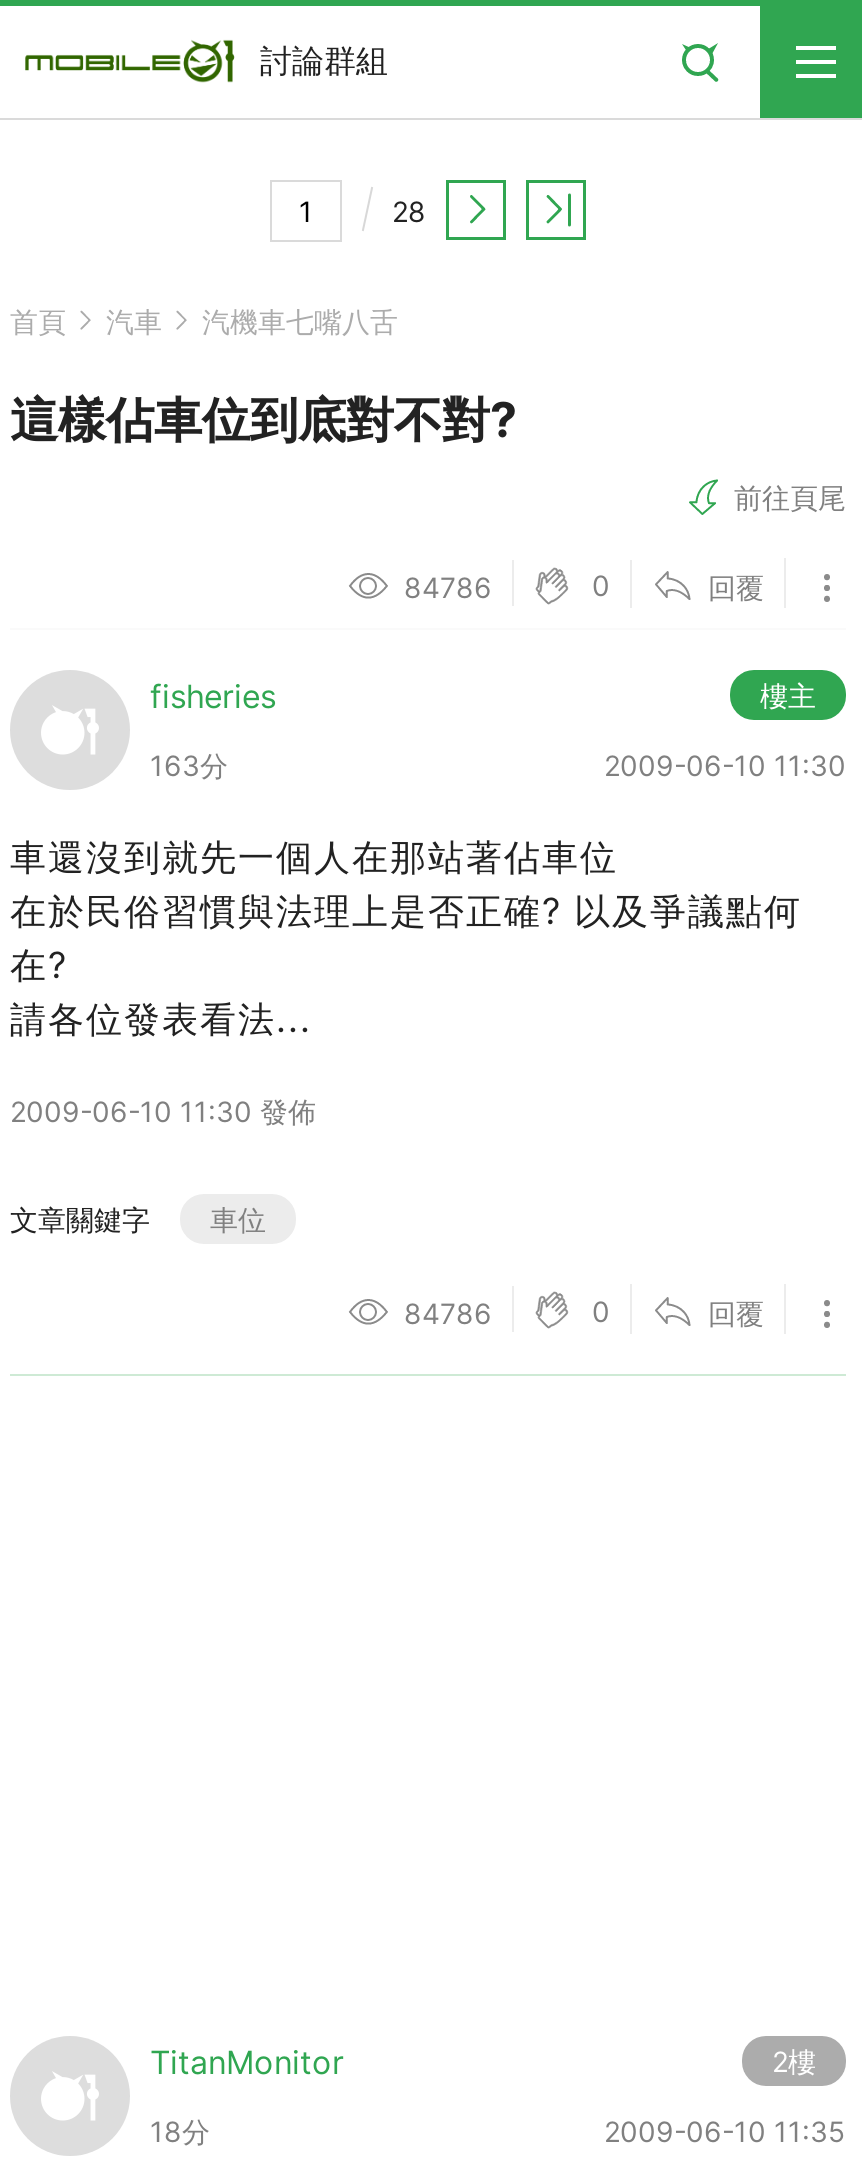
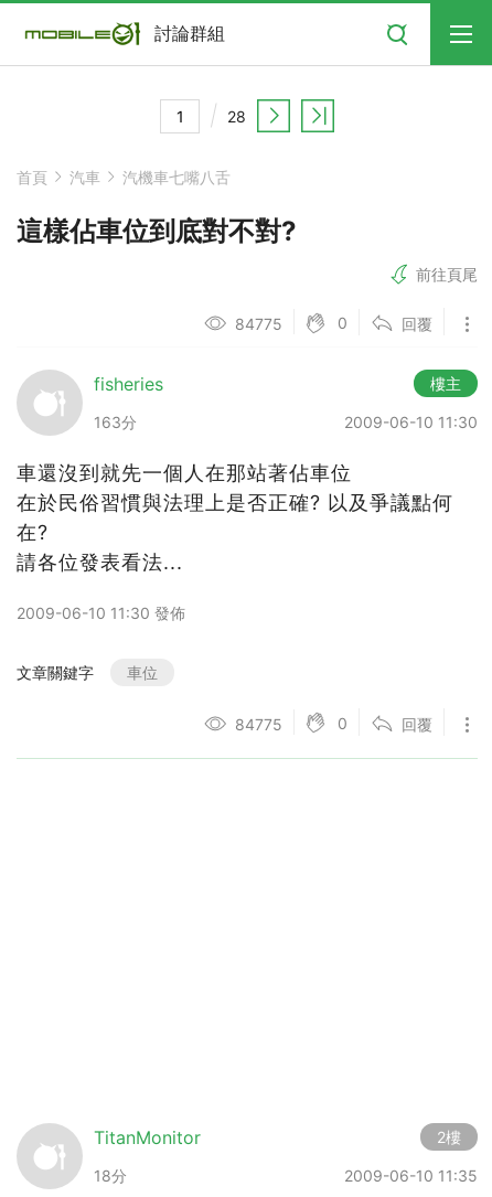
- 84786
+ 84775

- 84786
+ 84775
